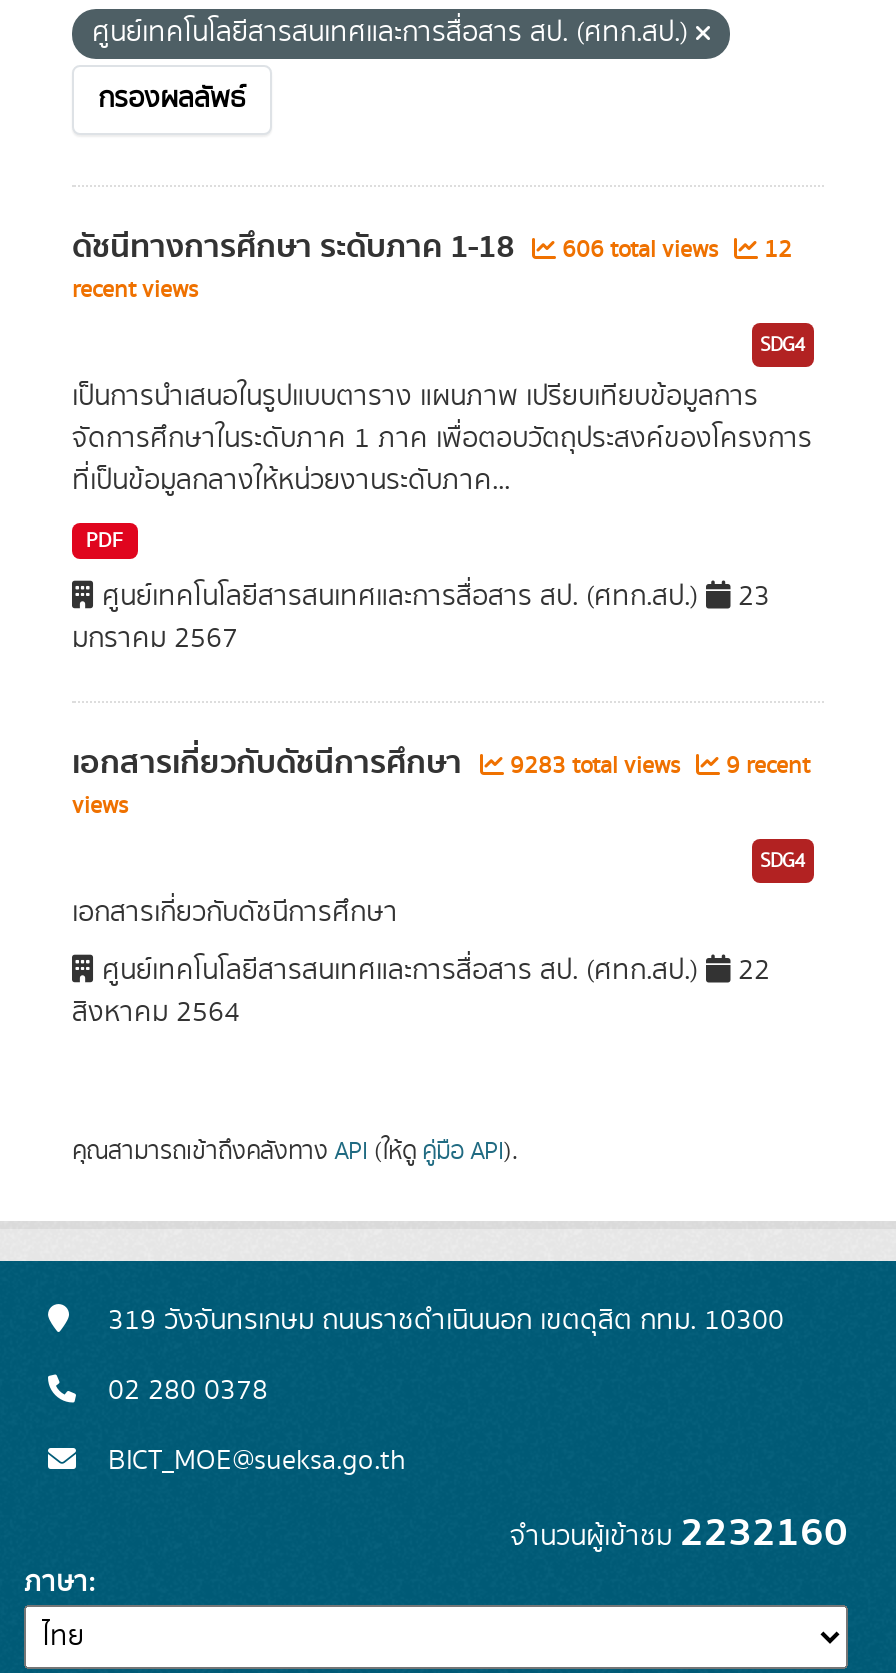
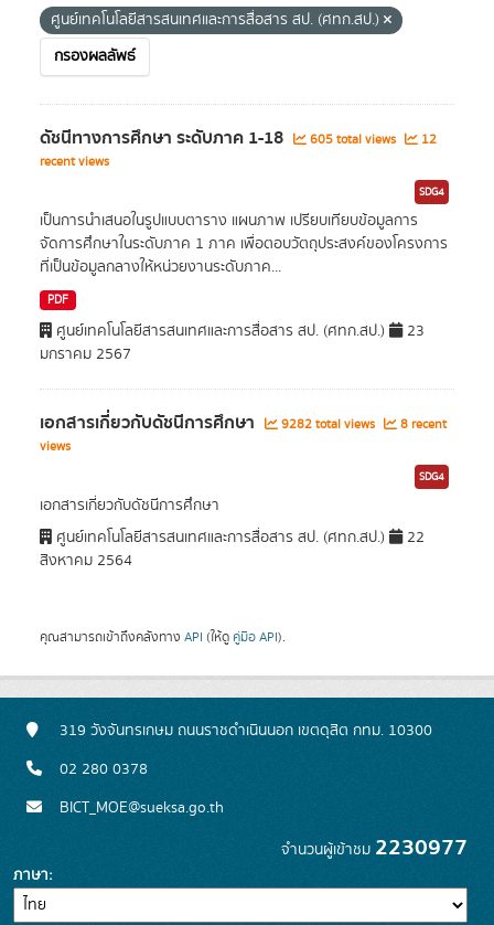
- ดัชนีทางการศึกษา ระดับภาค 1-18 606 total views 12
+ ดัชนีทางการศึกษา ระดับภาค 1-18 605 total views 12

- 9283 total views
+ 9282 total views

- 9 recent
+ 8 recent

- จำนวนผู้เข้าชม2232160
+ จำนวนผู้เข้าชม2230977
